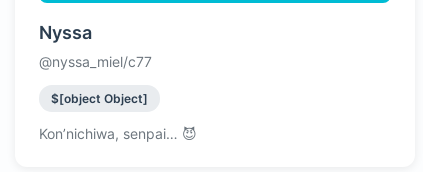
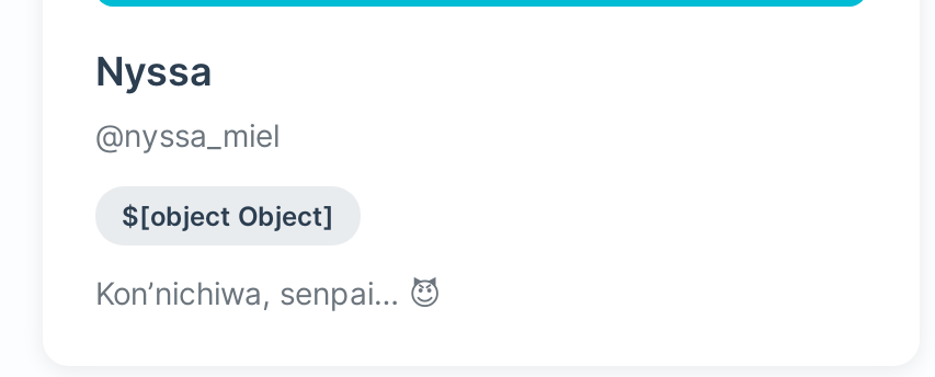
- @nyssa_miel/c77
+ @nyssa_miel
